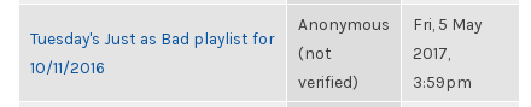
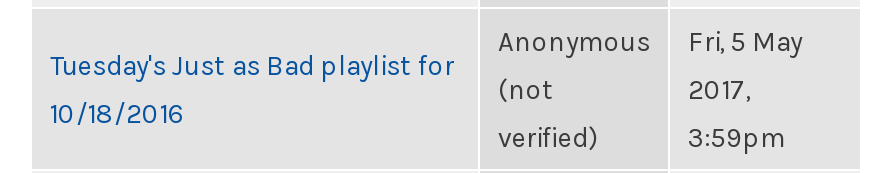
- 10/11/2016
+ 10/18/2016
